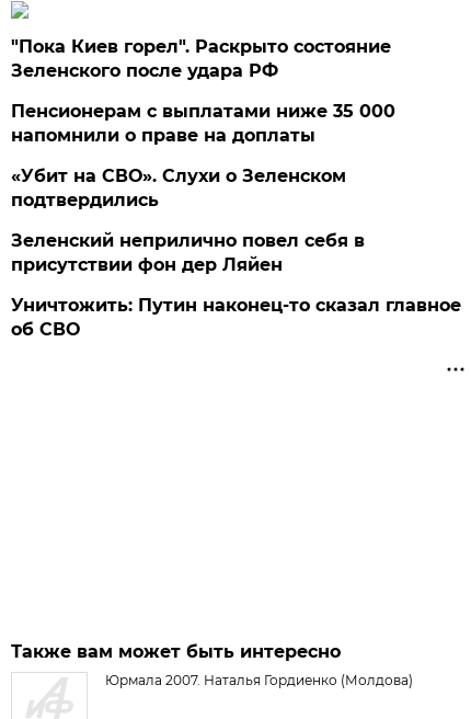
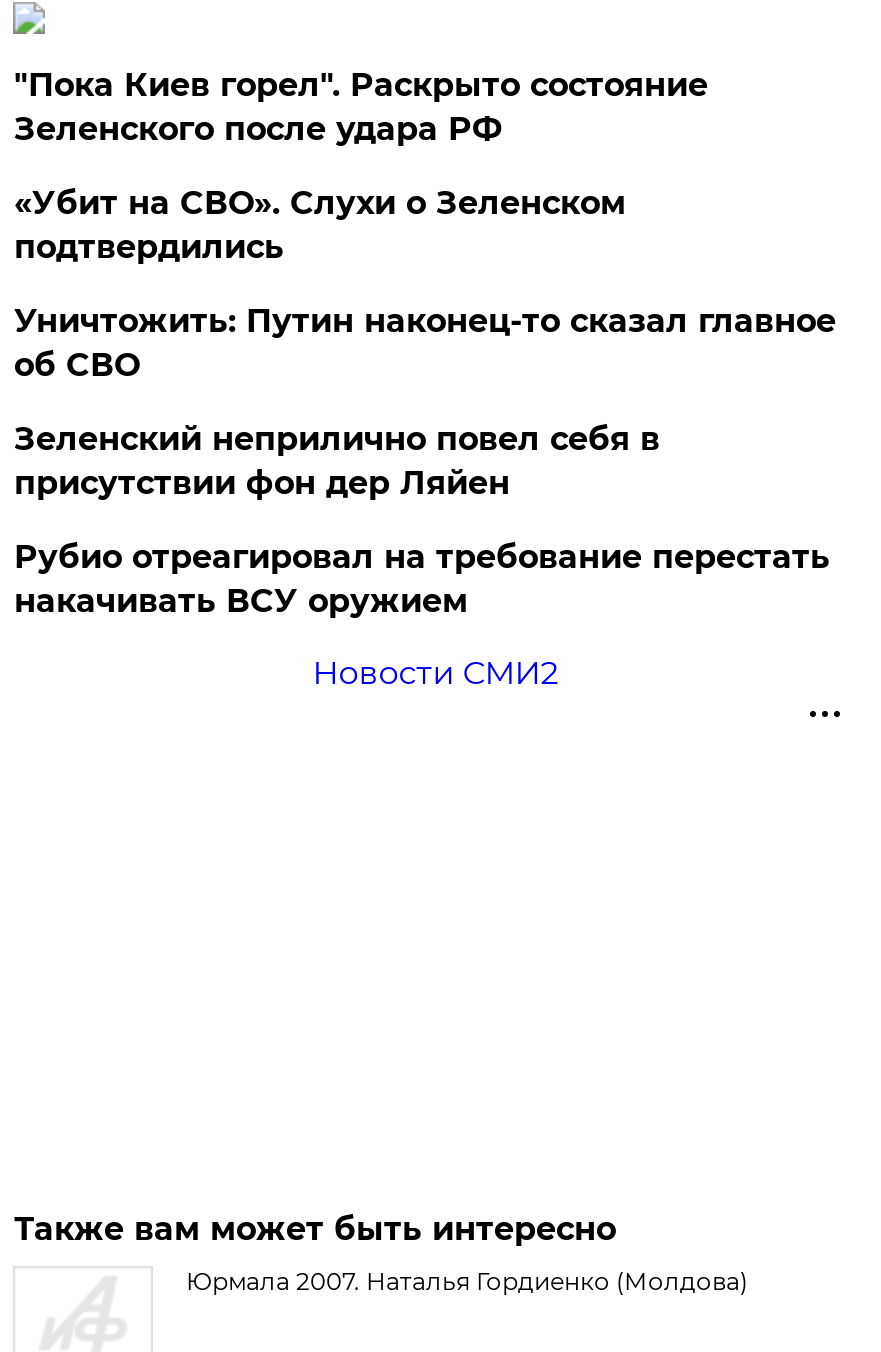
- Пенсионерам с выплатами ниже 35 000
- напомнили о праве на доплаты

moved up: «Убит на СВО». Слухи о Зеленском | подтвердились

+ Рубио отреагировал на требование перестать
+ накачивать ВСУ оружием
+ Новости СМИ2

moved up: Уничтожить: Путин наконец-то сказал главное | об СВО
